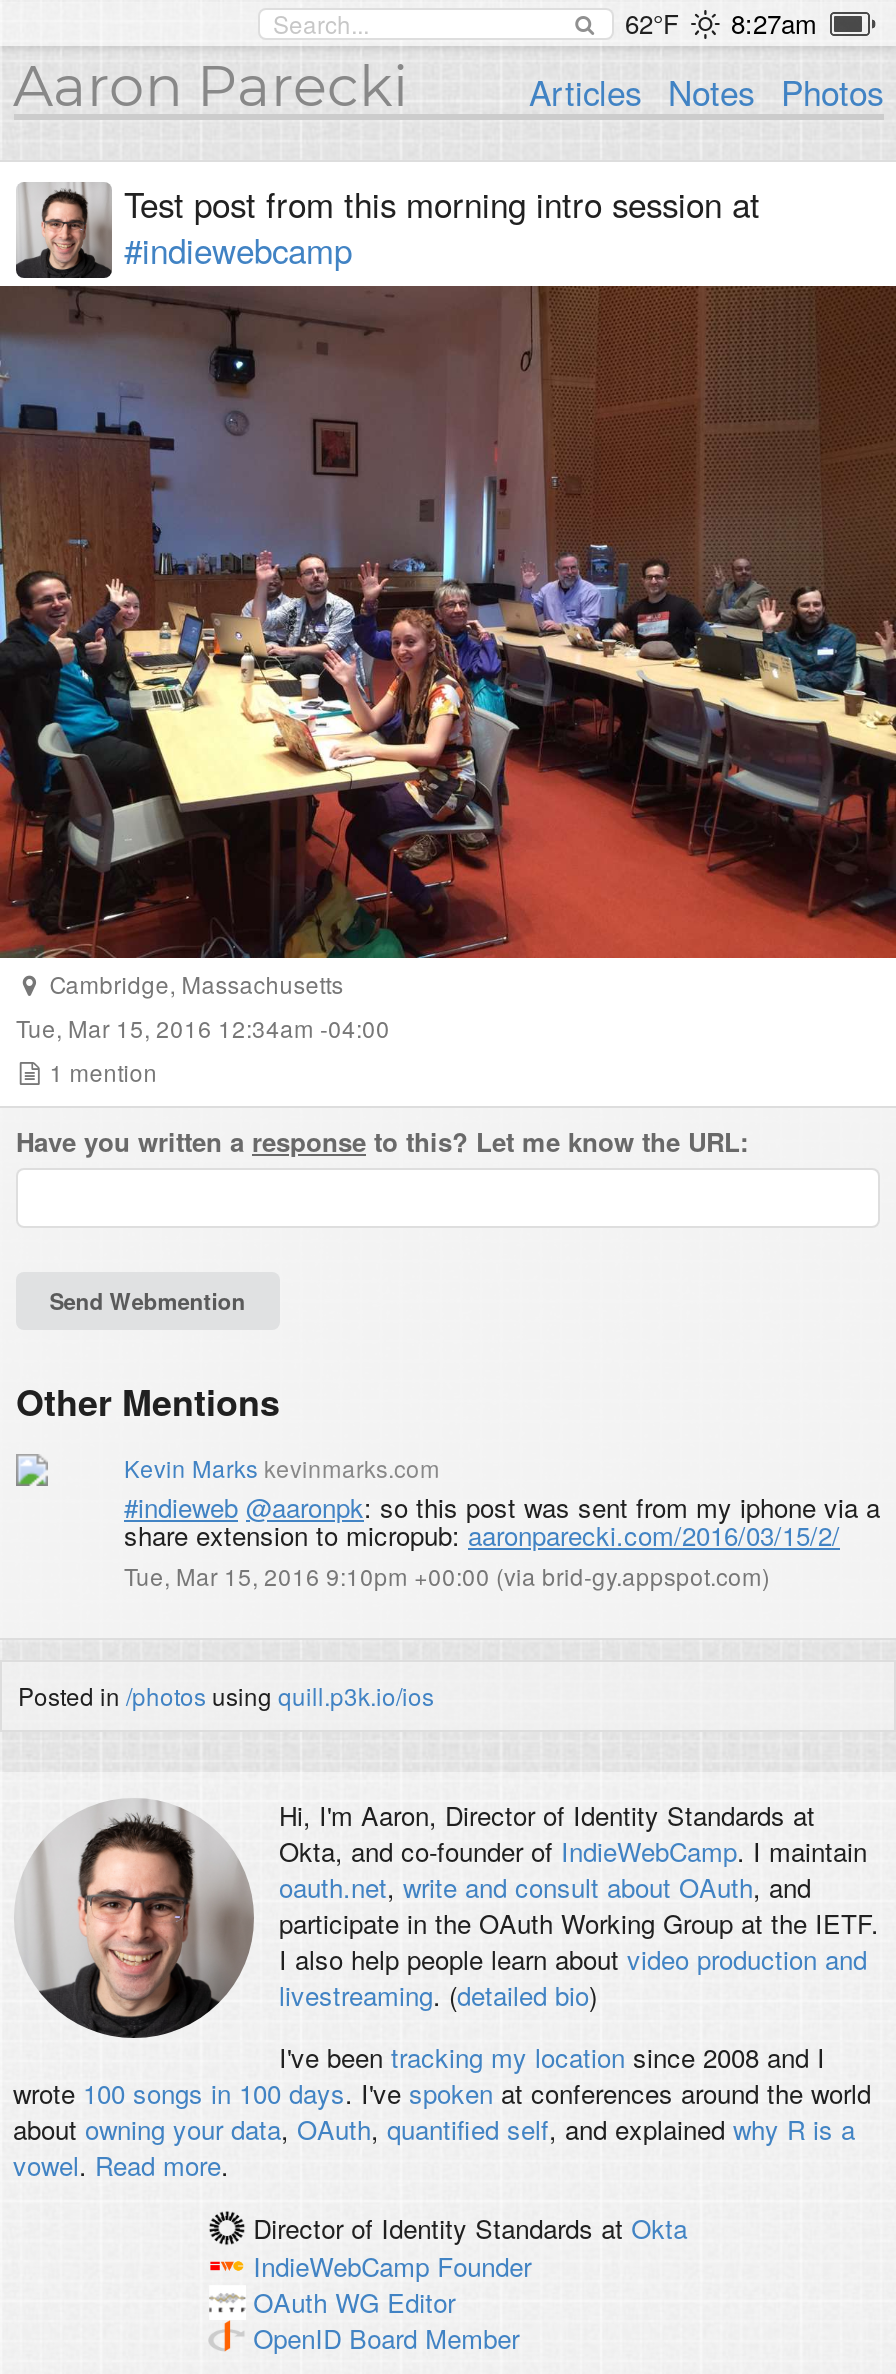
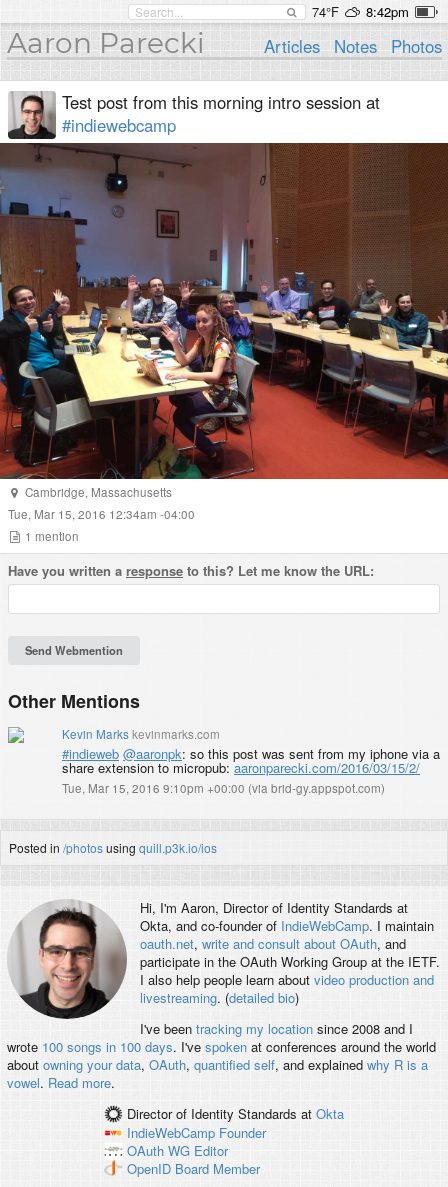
- 62°F
- 8:27am
+ 74°F
+ 8:42pm
